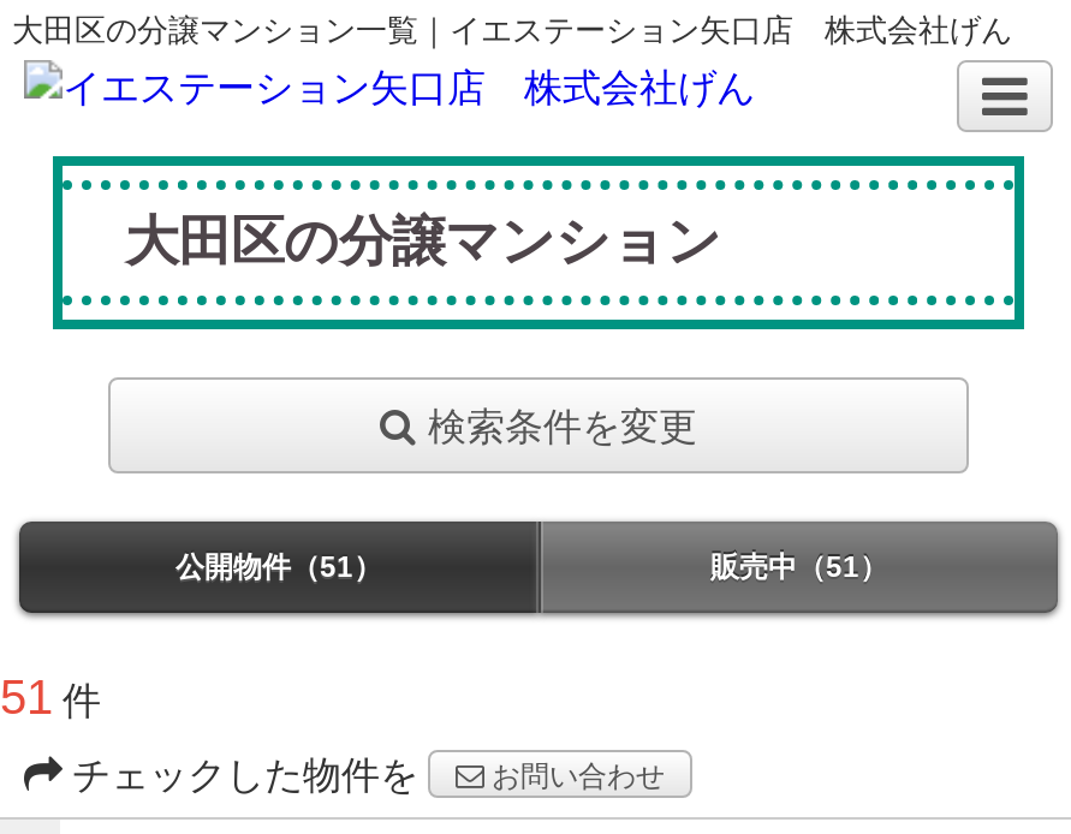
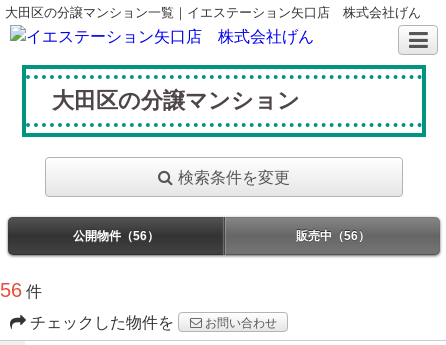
- 公開物件（51）
+ 公開物件（56）

- 販売中（51）
+ 販売中（56）

- 51件
+ 56件
